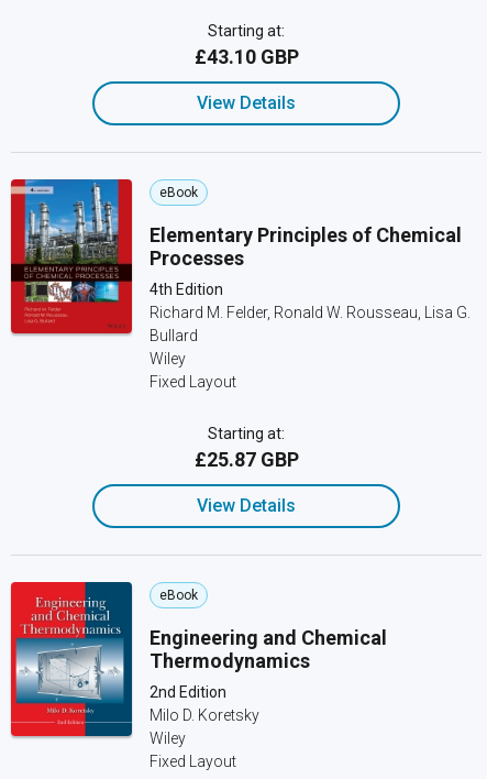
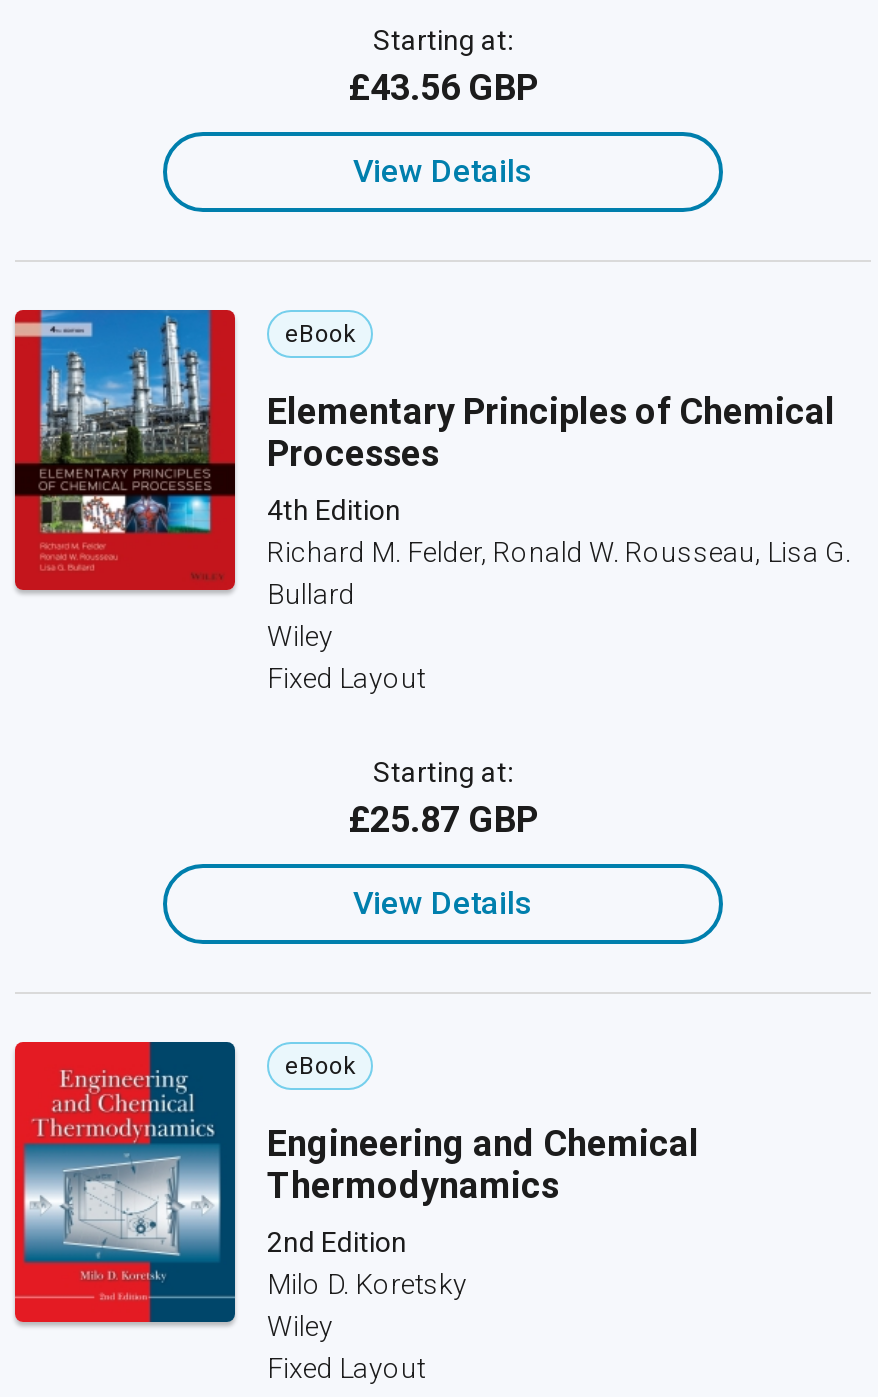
- £43.10 GBP
+ £43.56 GBP
